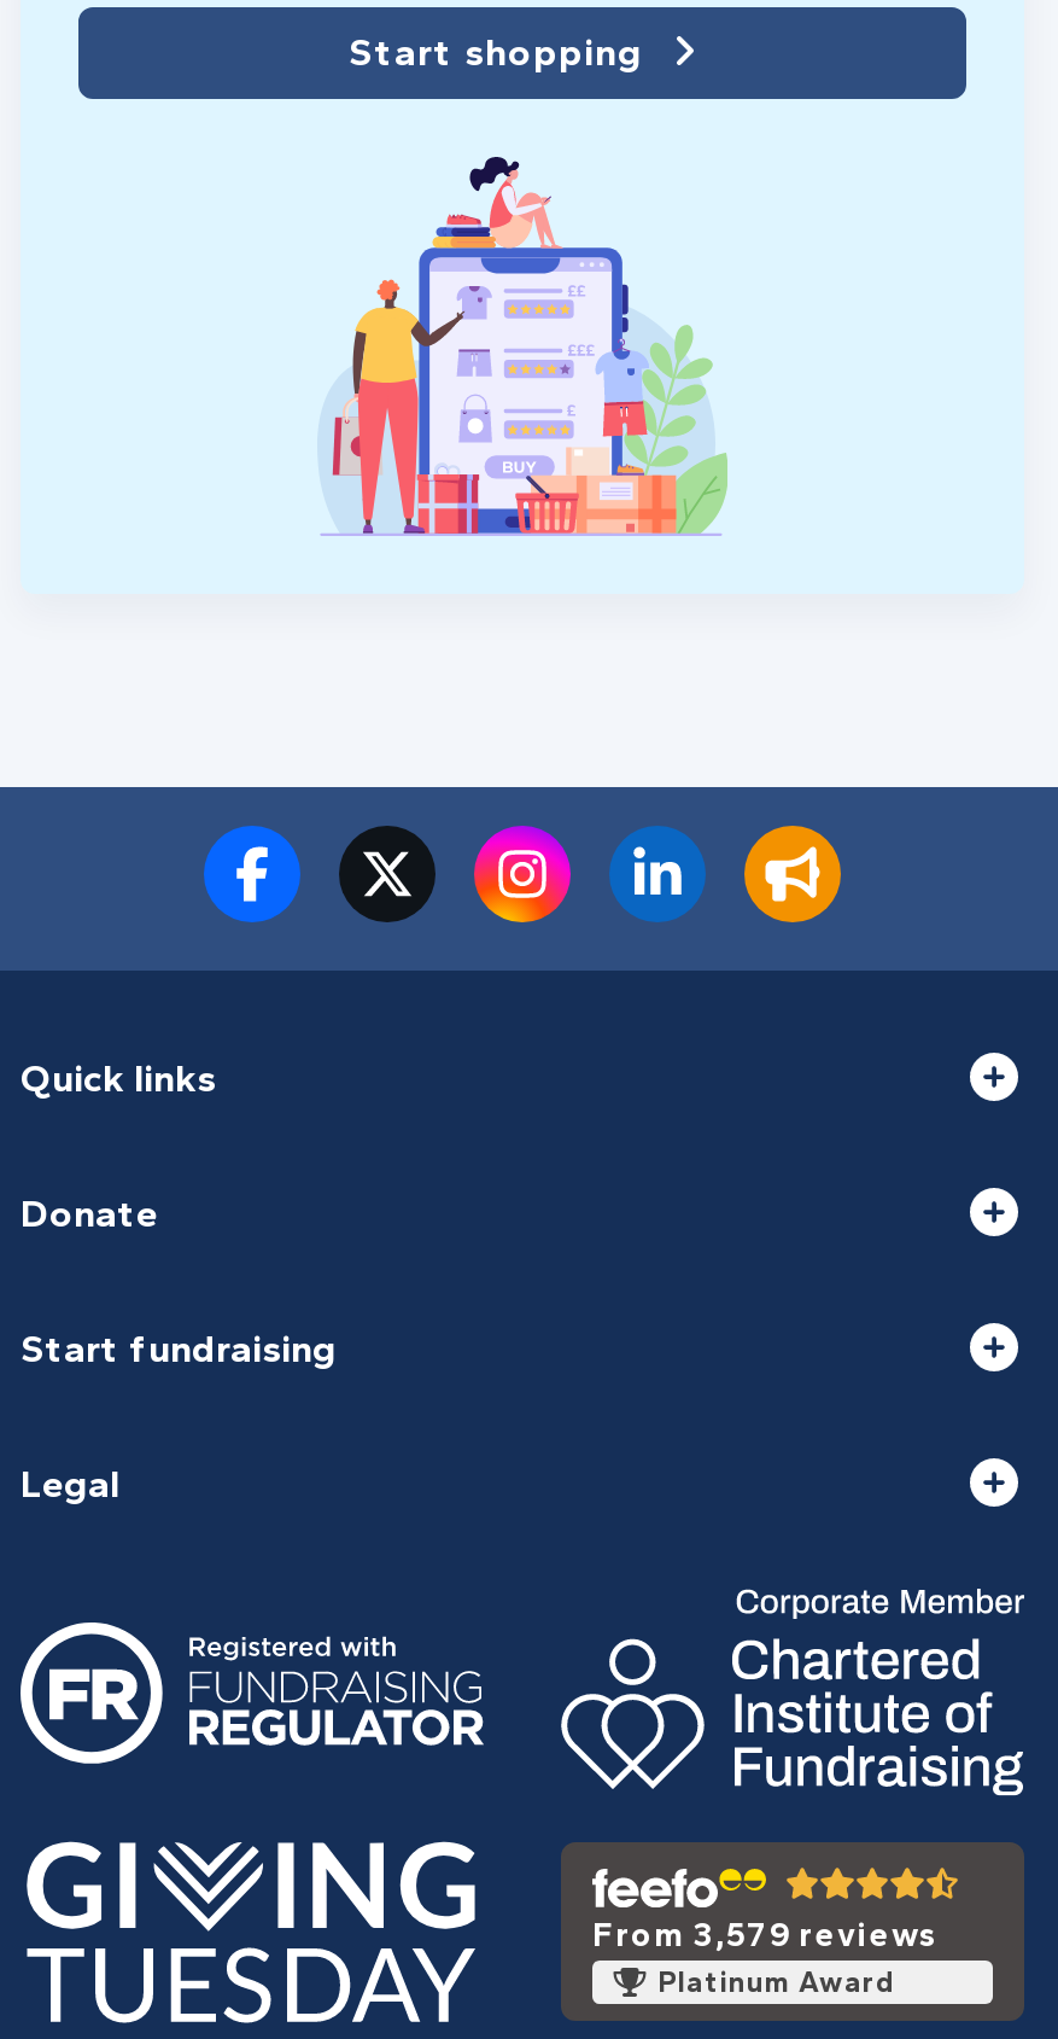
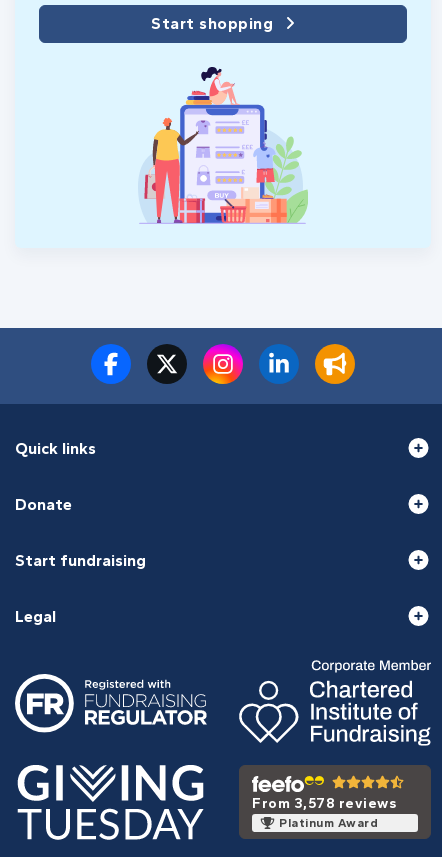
- From 3,579 reviews
+ From 3,578 reviews
